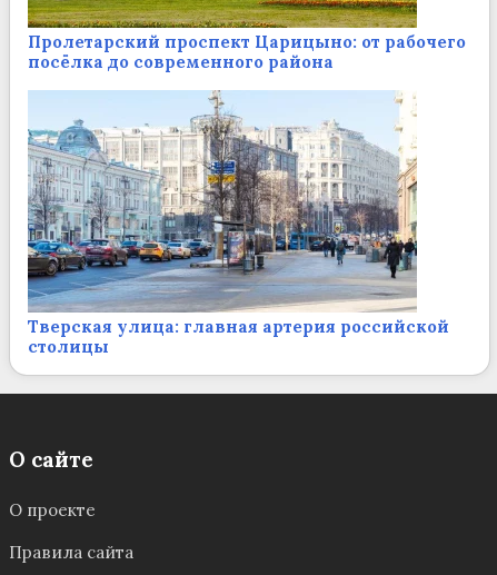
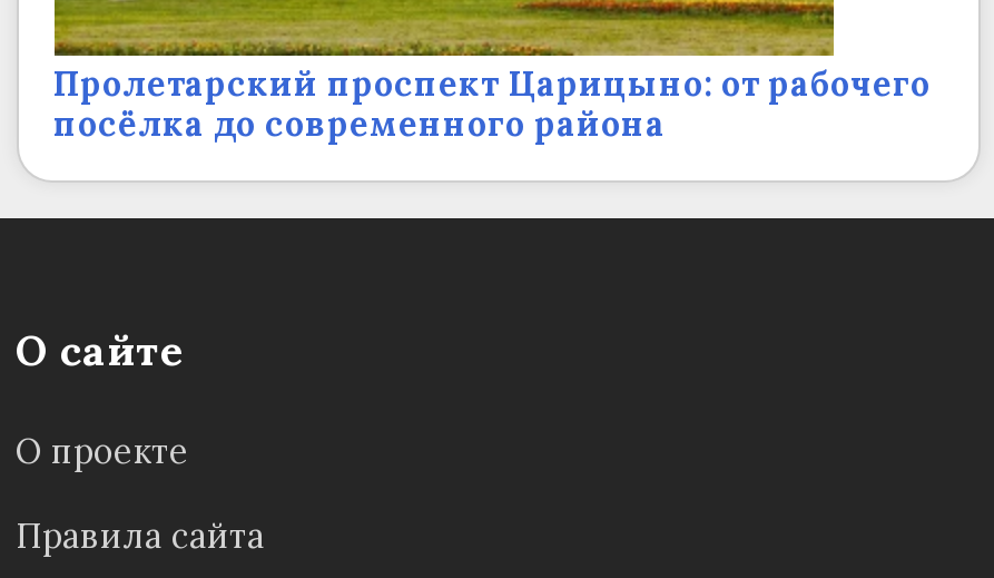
- [image]
- Тверская улица: главная артерия российской
- столицы
